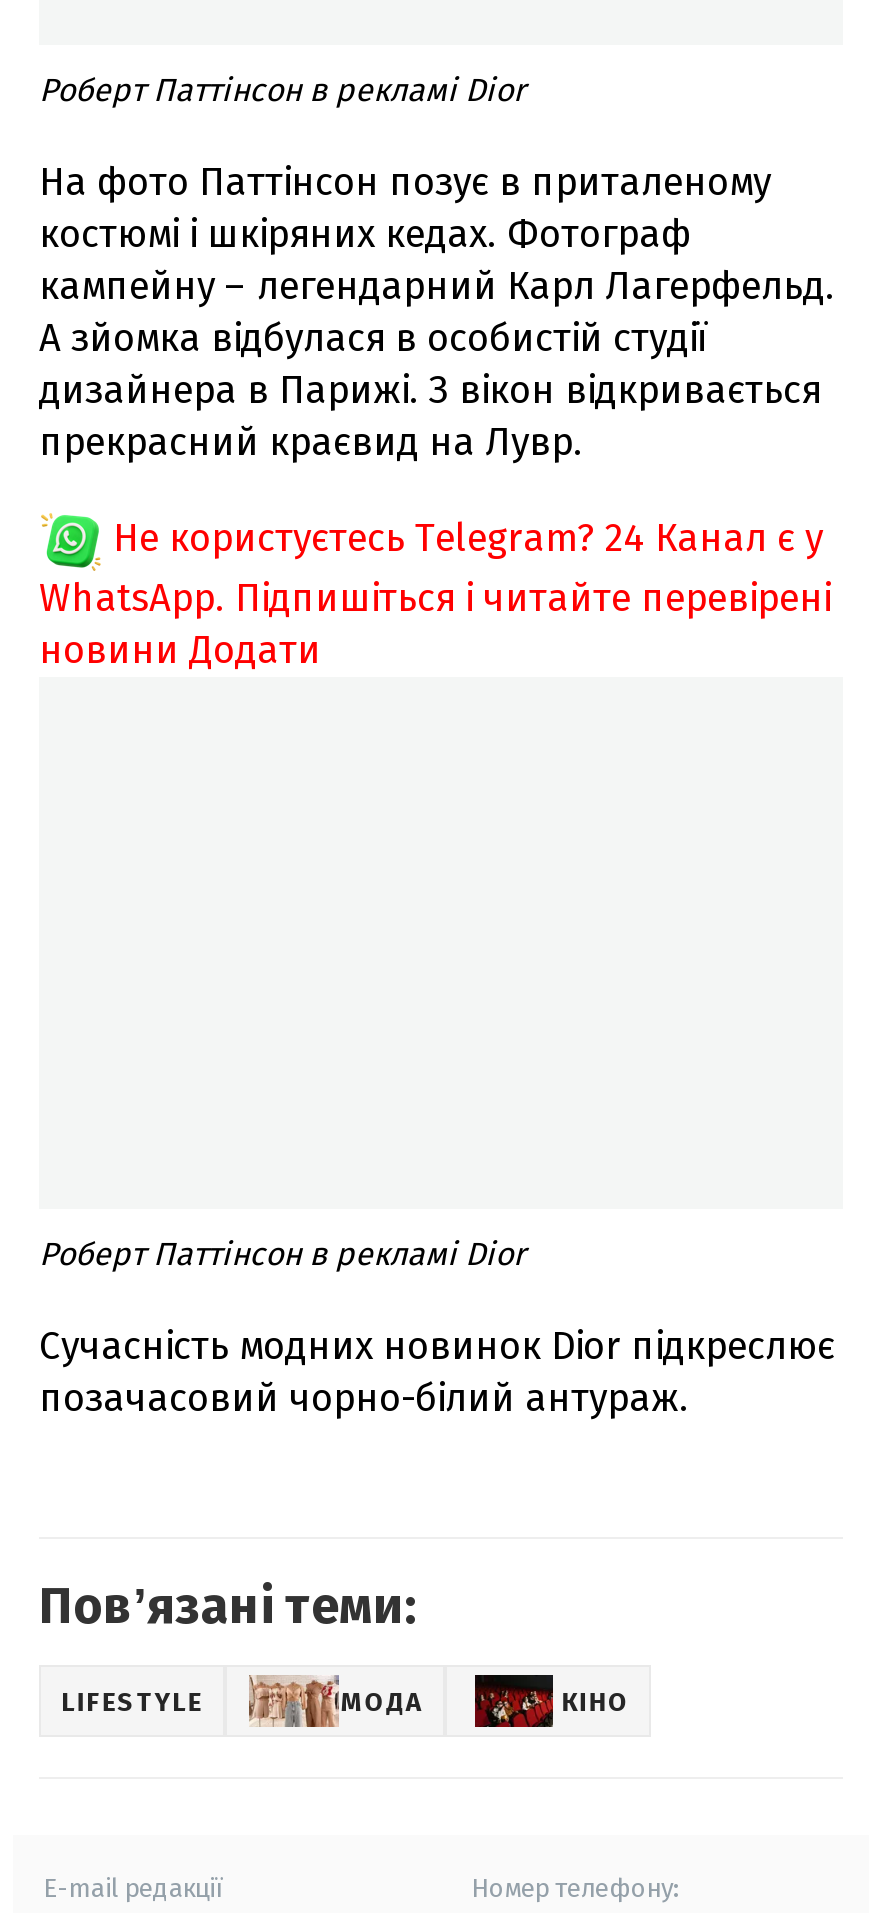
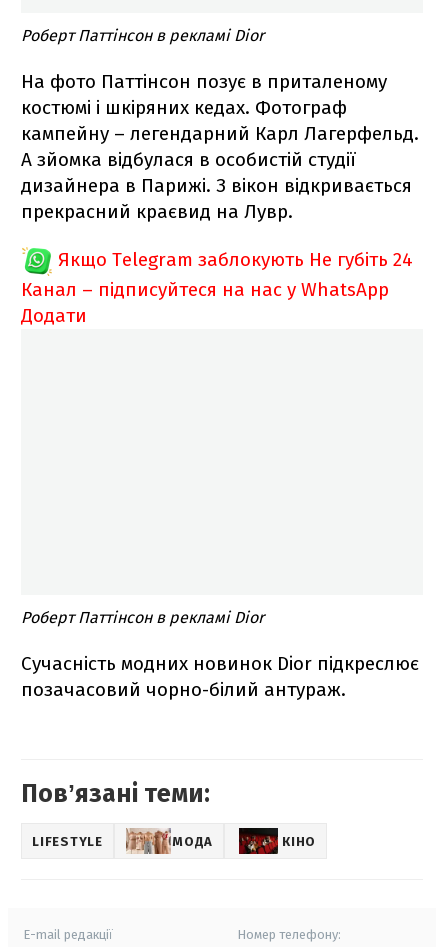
- Не користуєтесь Telegram? 24 Канал є у
- WhatsApp. Підпишіться і читайте перевірені
- новини Додати
+ Якщо Telegram заблокують Не губіть 24
+ Канал – підписуйтеся на нас у WhatsApp
+ Додати
